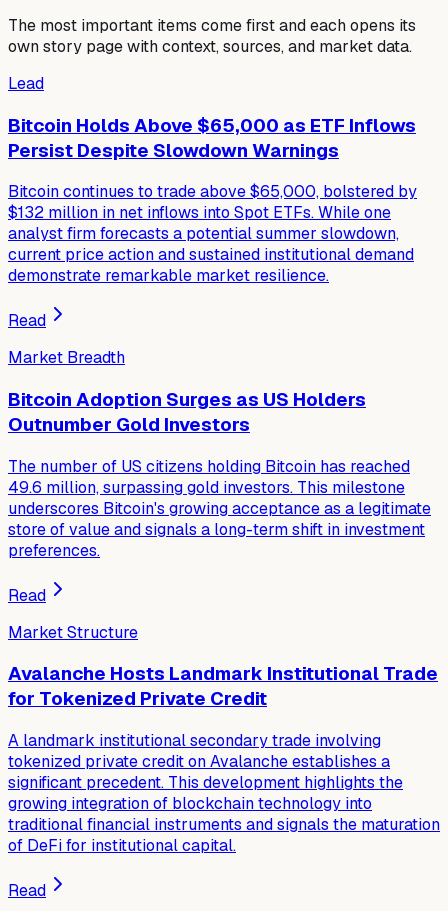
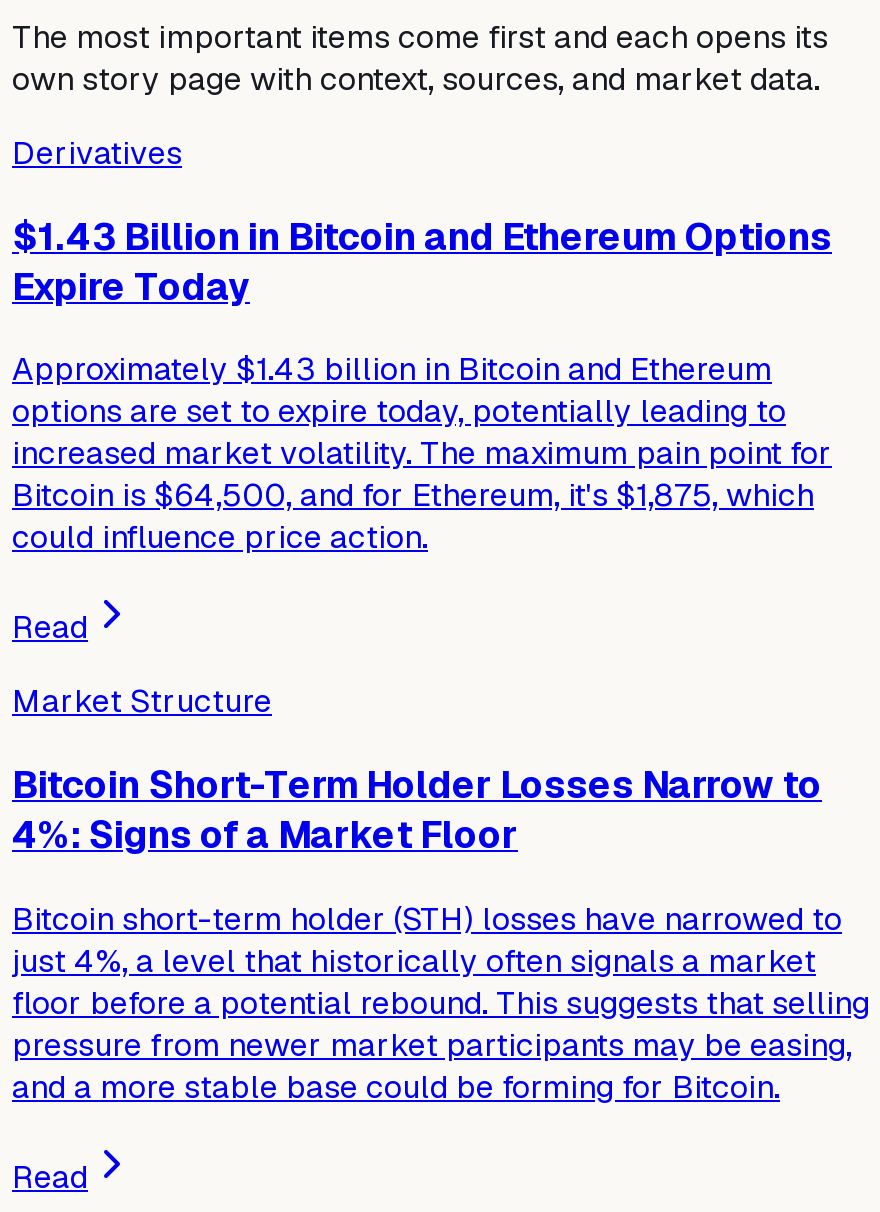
- Lead
- Bitcoin Holds Above $65,000 as ETF Inflows
- Persist Despite Slowdown Warnings
- Bitcoin continues to trade above $65,000, bolstered by
- $132 million in net inflows into Spot ETFs. While one
- analyst firm forecasts a potential summer slowdown,
- current price action and sustained institutional demand
- demonstrate remarkable market resilience.
- Read
- Market Breadth
- Bitcoin Adoption Surges as US Holders
- Outnumber Gold Investors
- The number of US citizens holding Bitcoin has reached
- 49.6 million, surpassing gold investors. This milestone
- underscores Bitcoin's growing acceptance as a legitimate
- store of value and signals a long-term shift in investment
- preferences.
+ Derivatives
+ $1.43 Billion in Bitcoin and Ethereum Options
+ Expire Today
+ Approximately $1.43 billion in Bitcoin and Ethereum
+ options are set to expire today, potentially leading to
+ increased market volatility. The maximum pain point for
+ Bitcoin is $64,500, and for Ethereum, it's $1,875, which
+ could influence price action.

- Avalanche Hosts Landmark Institutional Trade
- for Tokenized Private Credit
+ Bitcoin Short-Term Holder Losses Narrow to
+ 4%: Signs of a Market Floor

- A landmark institutional secondary trade involving
- tokenized private credit on Avalanche establishes a
- significant precedent. This development highlights the
- growing integration of blockchain technology into
- traditional financial instruments and signals the maturation
- of DeFi for institutional capital.
+ Bitcoin short-term holder (STH) losses have narrowed to
+ just 4%, a level that historically often signals a market
+ floor before a potential rebound. This suggests that selling
+ pressure from newer market participants may be easing,
+ and a more stable base could be forming for Bitcoin.
